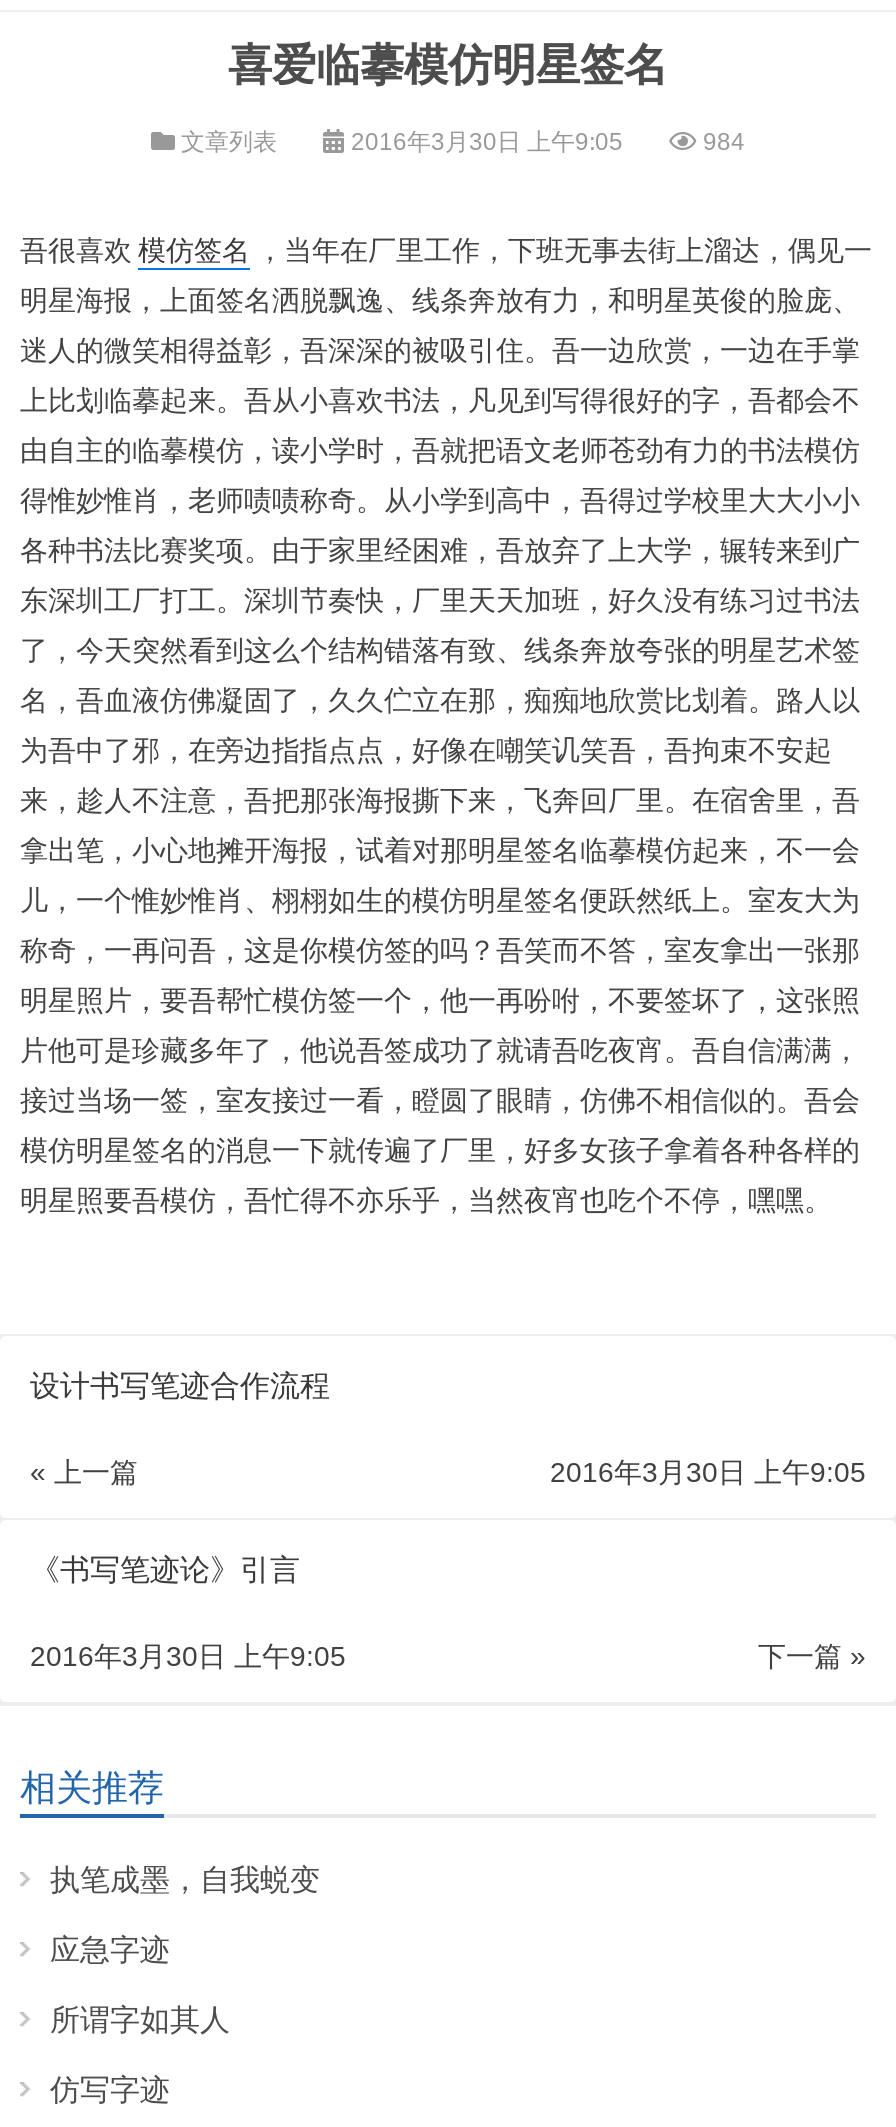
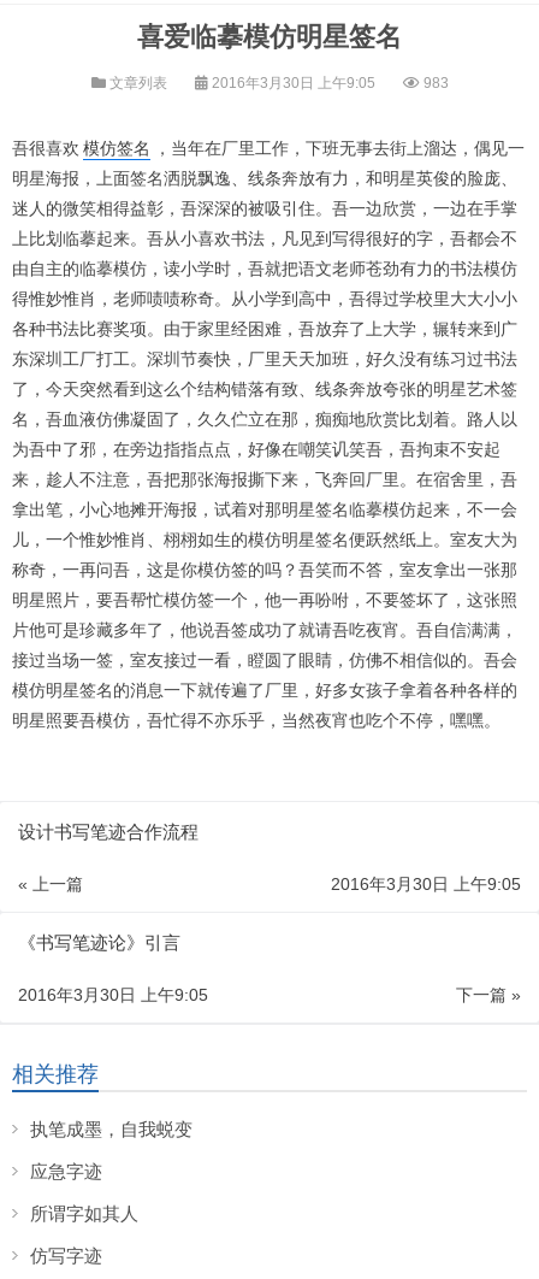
- 984
+ 983
